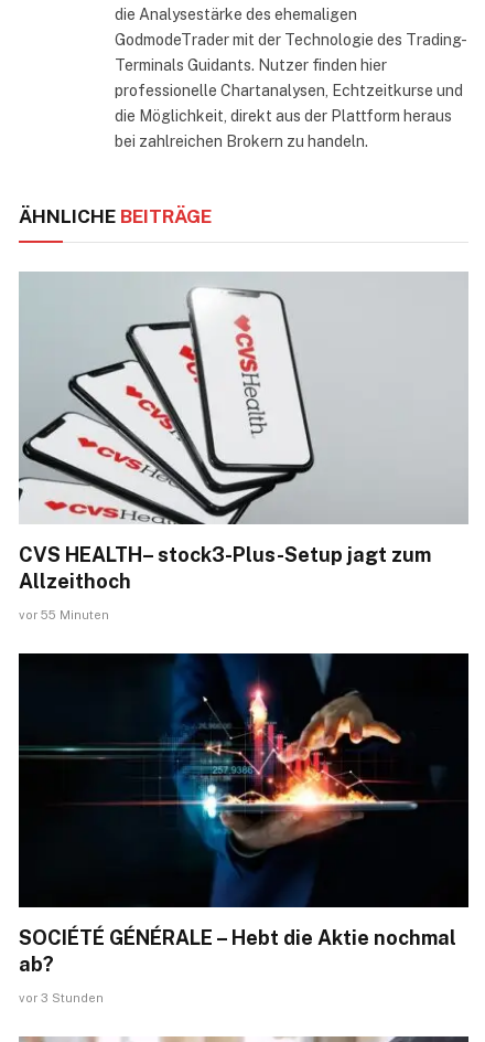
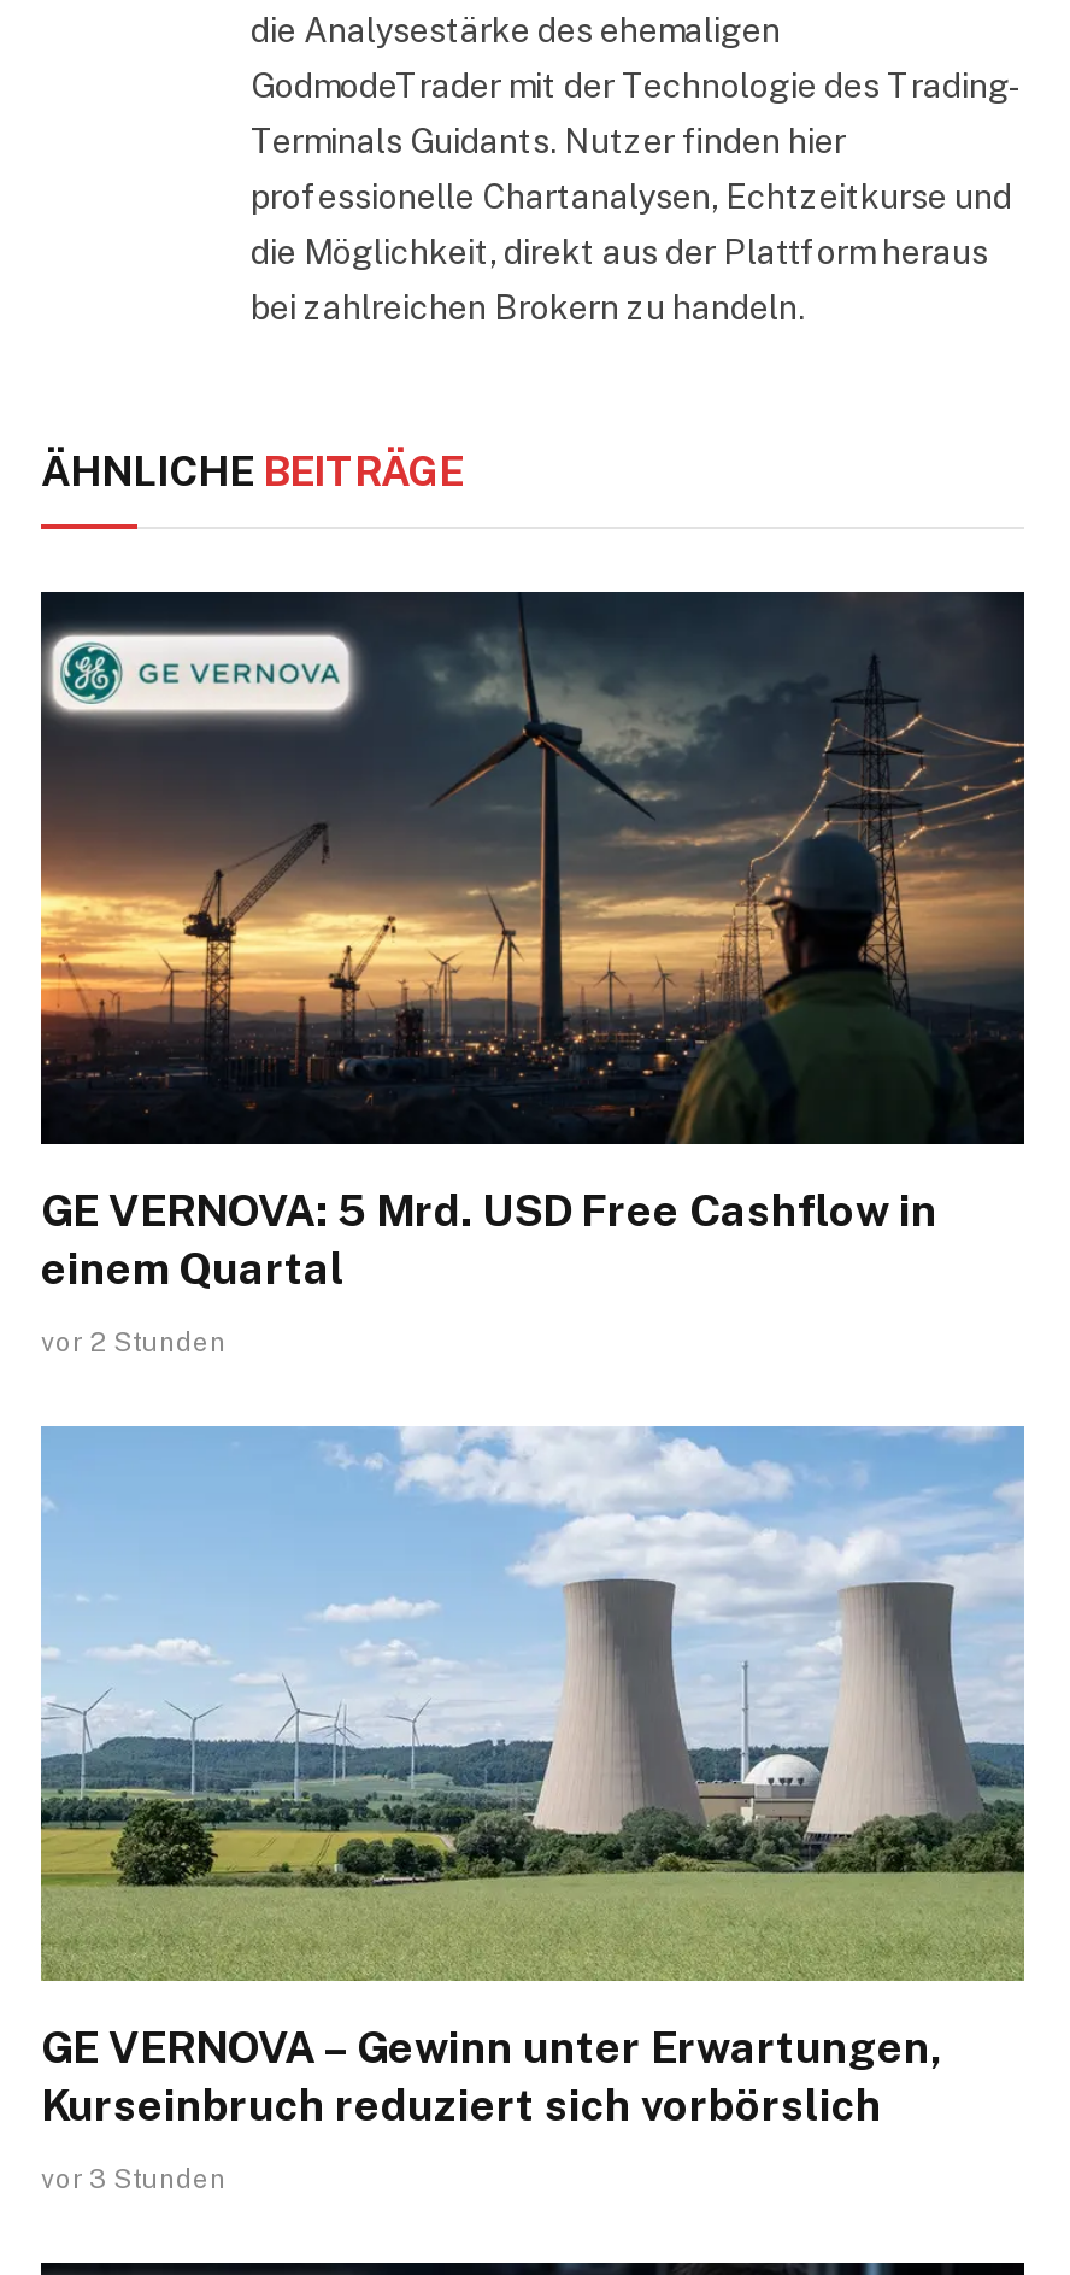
- [image]
- CVS HEALTH– stock3-Plus-Setup jagt zum
- Allzeithoch
+ [image]
+ GE VERNOVA: 5 Mrd. USD Free Cashflow in
+ einem Quartal

- vor 55 Minuten
+ vor 2 Stunden

- [image]
- SOCIÉTÉ GÉNÉRALE – Hebt die Aktie nochmal
- ab?
+ [image]
+ GE VERNOVA – Gewinn unter Erwartungen,
+ Kurseinbruch reduziert sich vorbörslich
